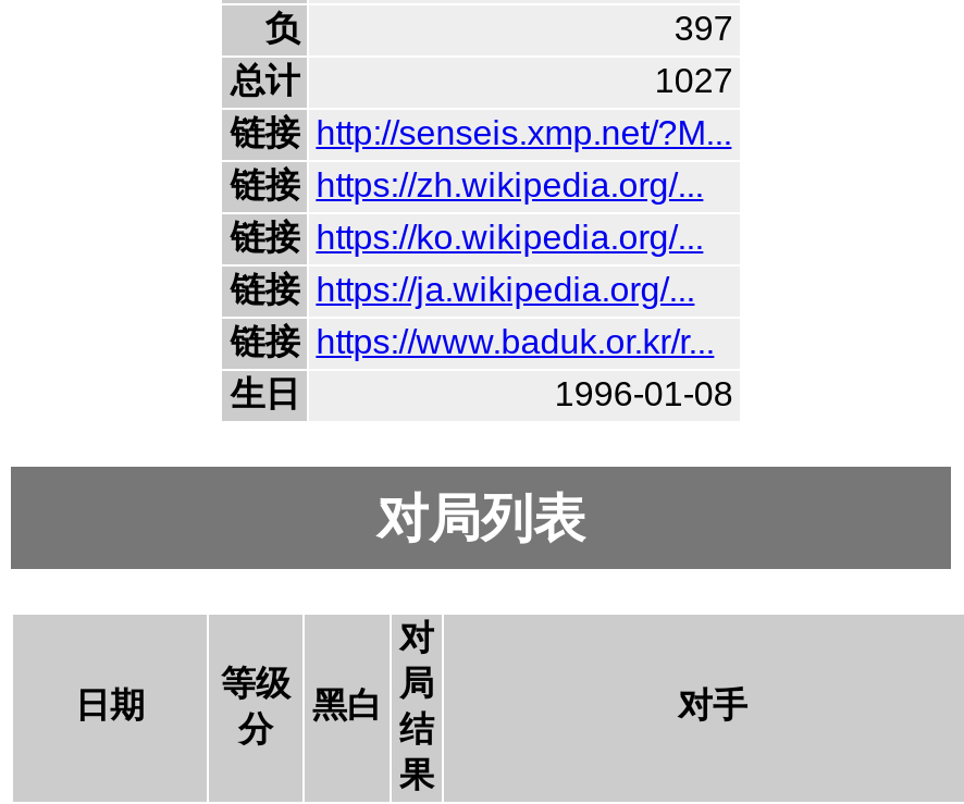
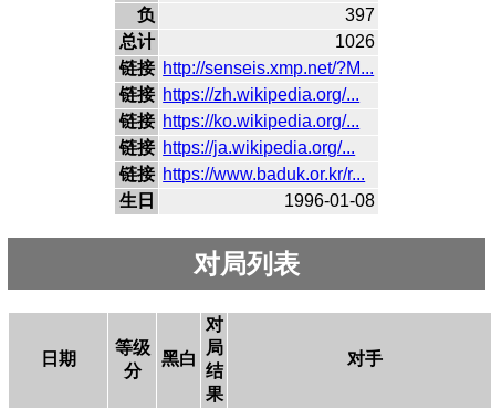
- 1027
+ 1026
